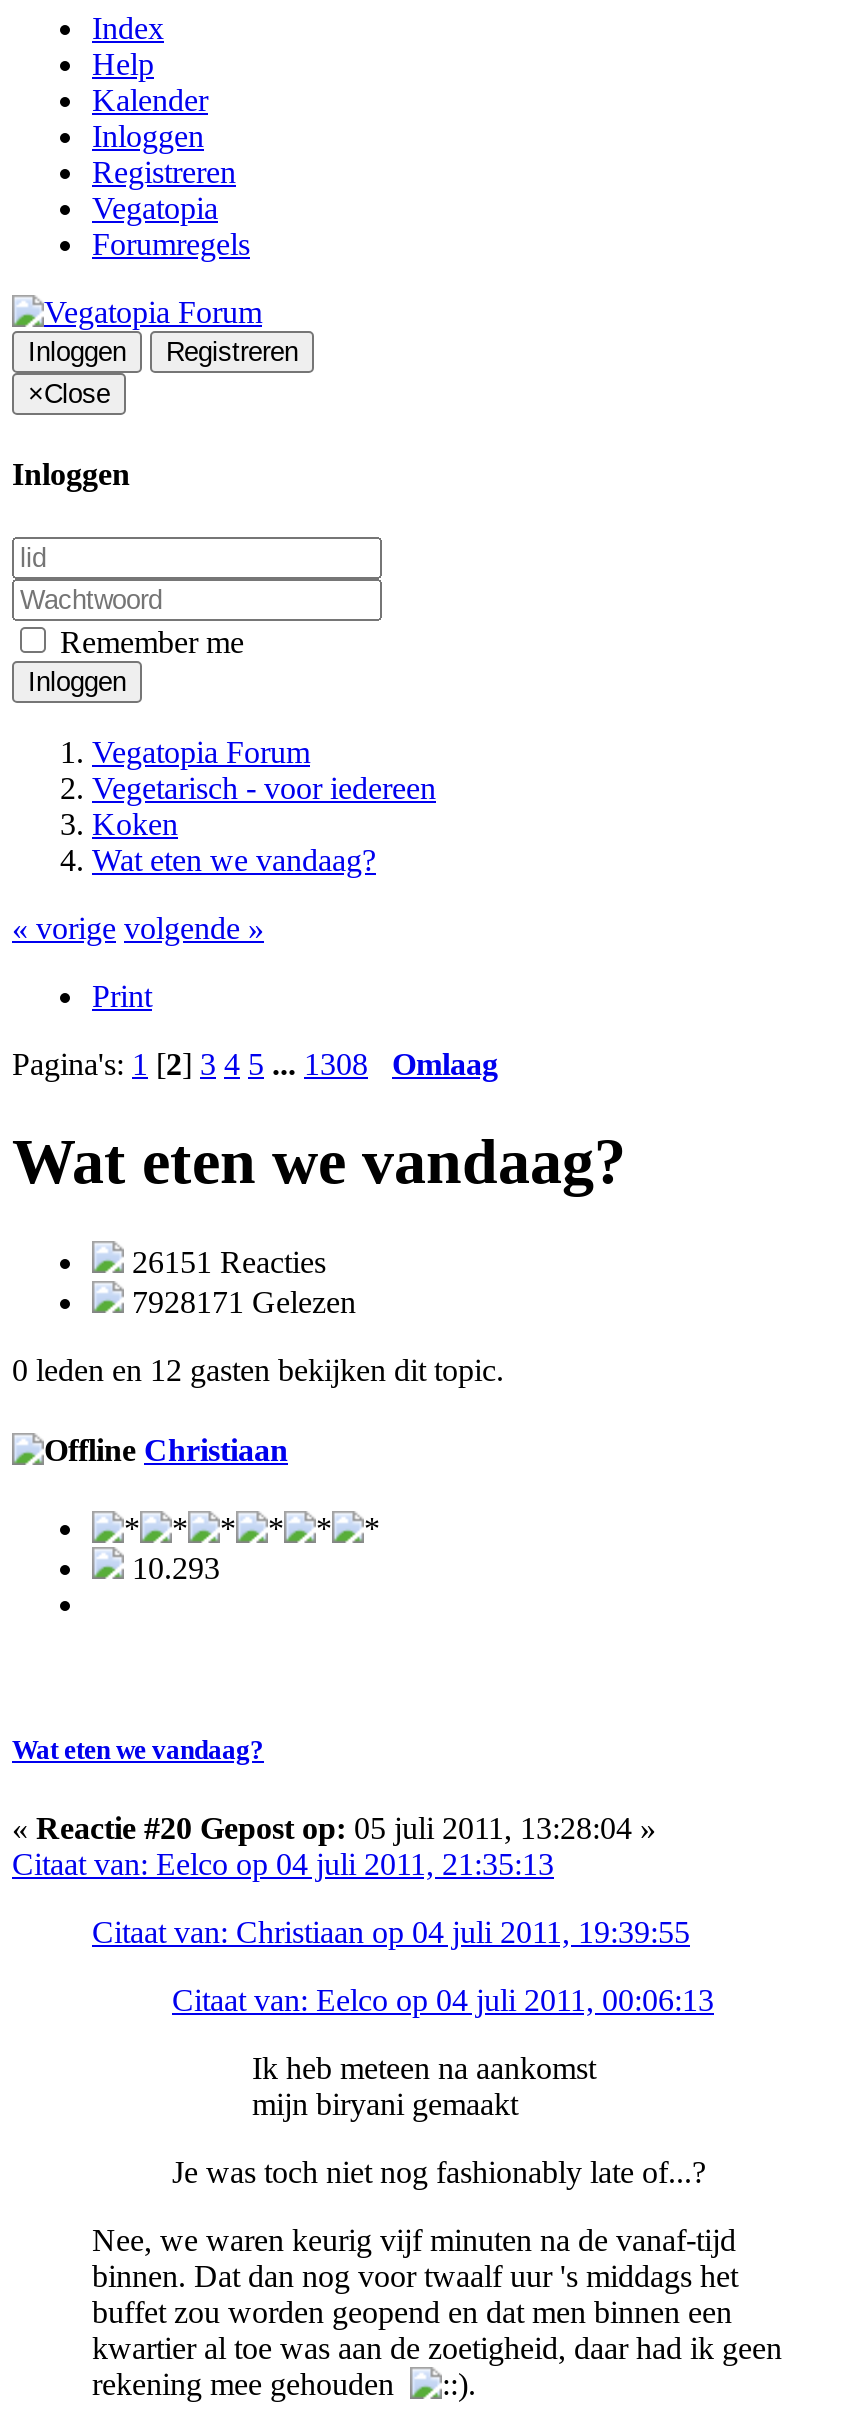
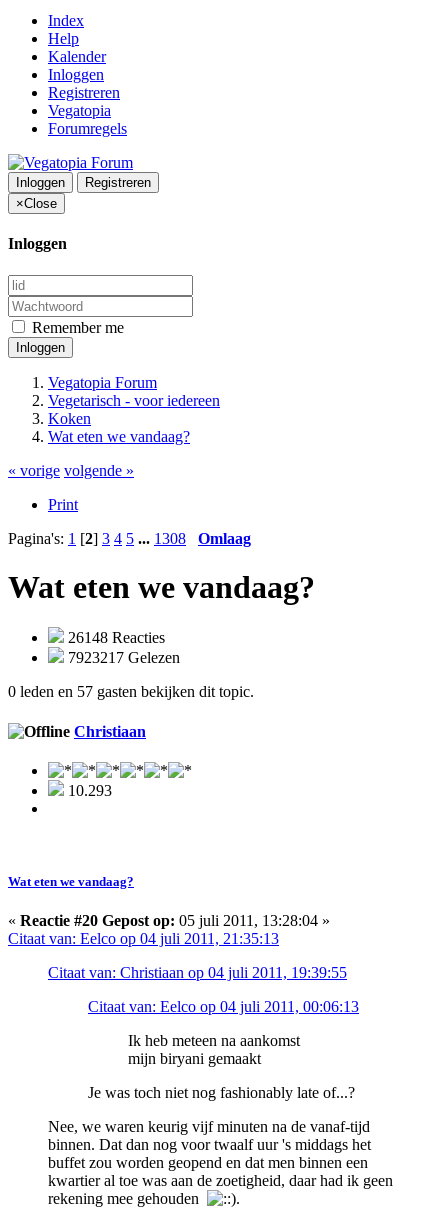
- 26151 Reacties
+ 26148 Reacties

- 7928171 Gelezen
+ 7923217 Gelezen

- 0 leden en 12 gasten bekijken dit topic.
+ 0 leden en 57 gasten bekijken dit topic.
